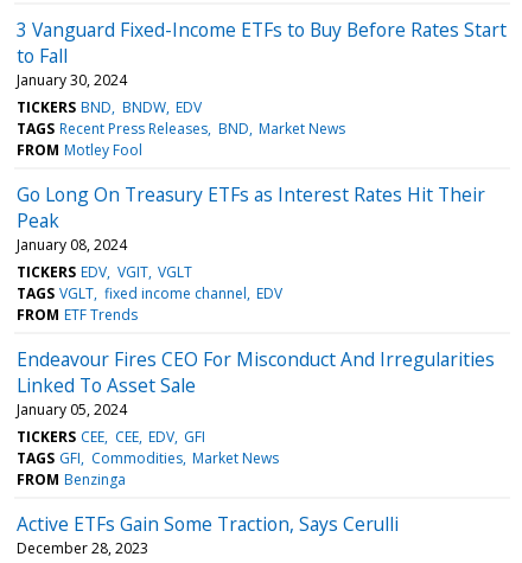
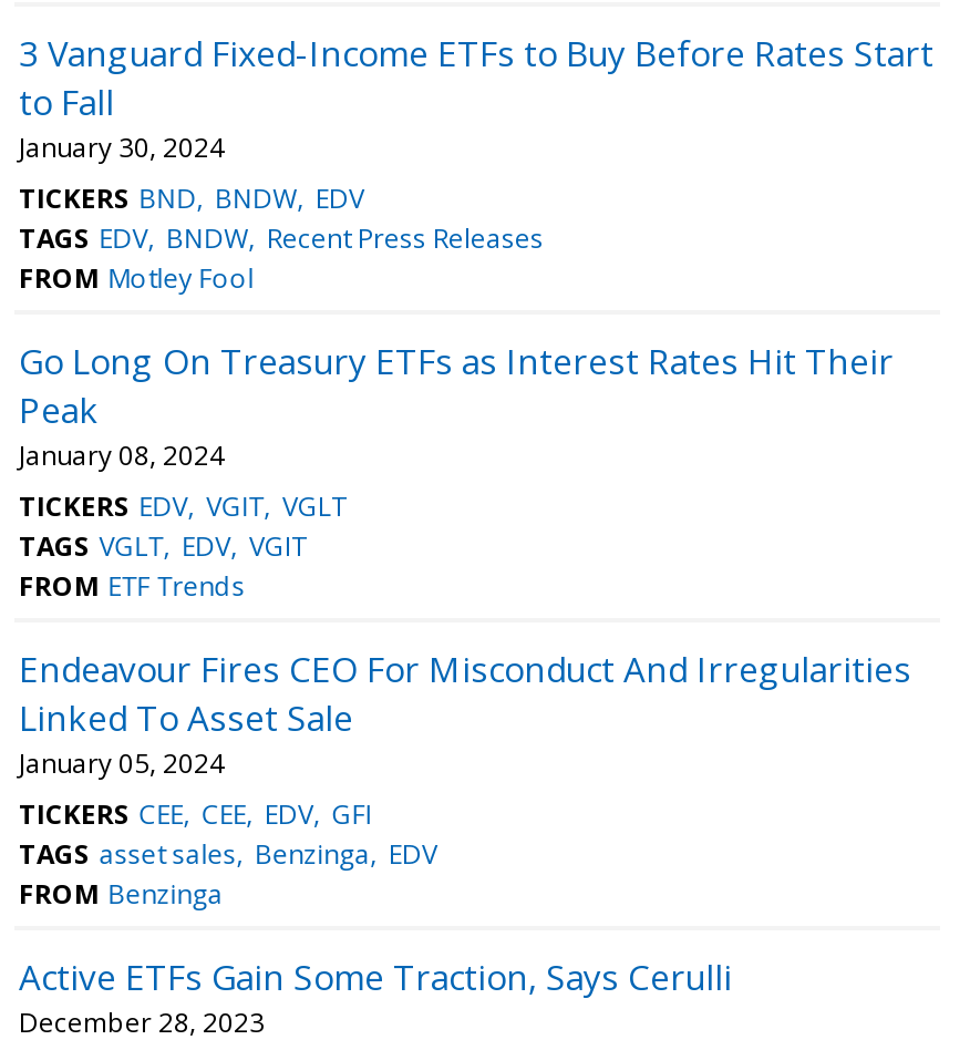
- TAGS Recent Press Releases BND Market News
+ TAGS EDV BNDW Recent Press Releases

- TAGS VGLT fixed income channel EDV
+ TAGS VGLT EDV VGIT

- TAGS GFI Commodities Market News
+ TAGS asset sales Benzinga EDV
